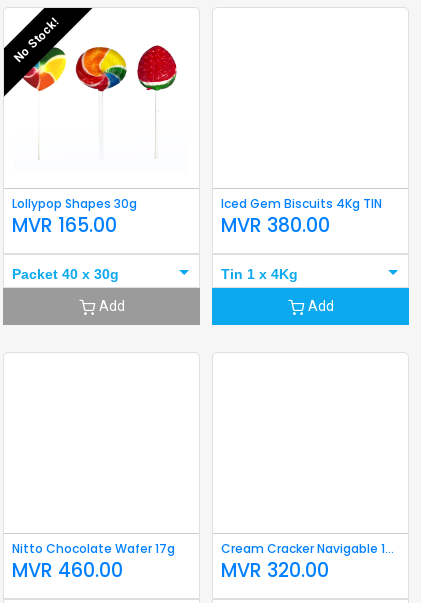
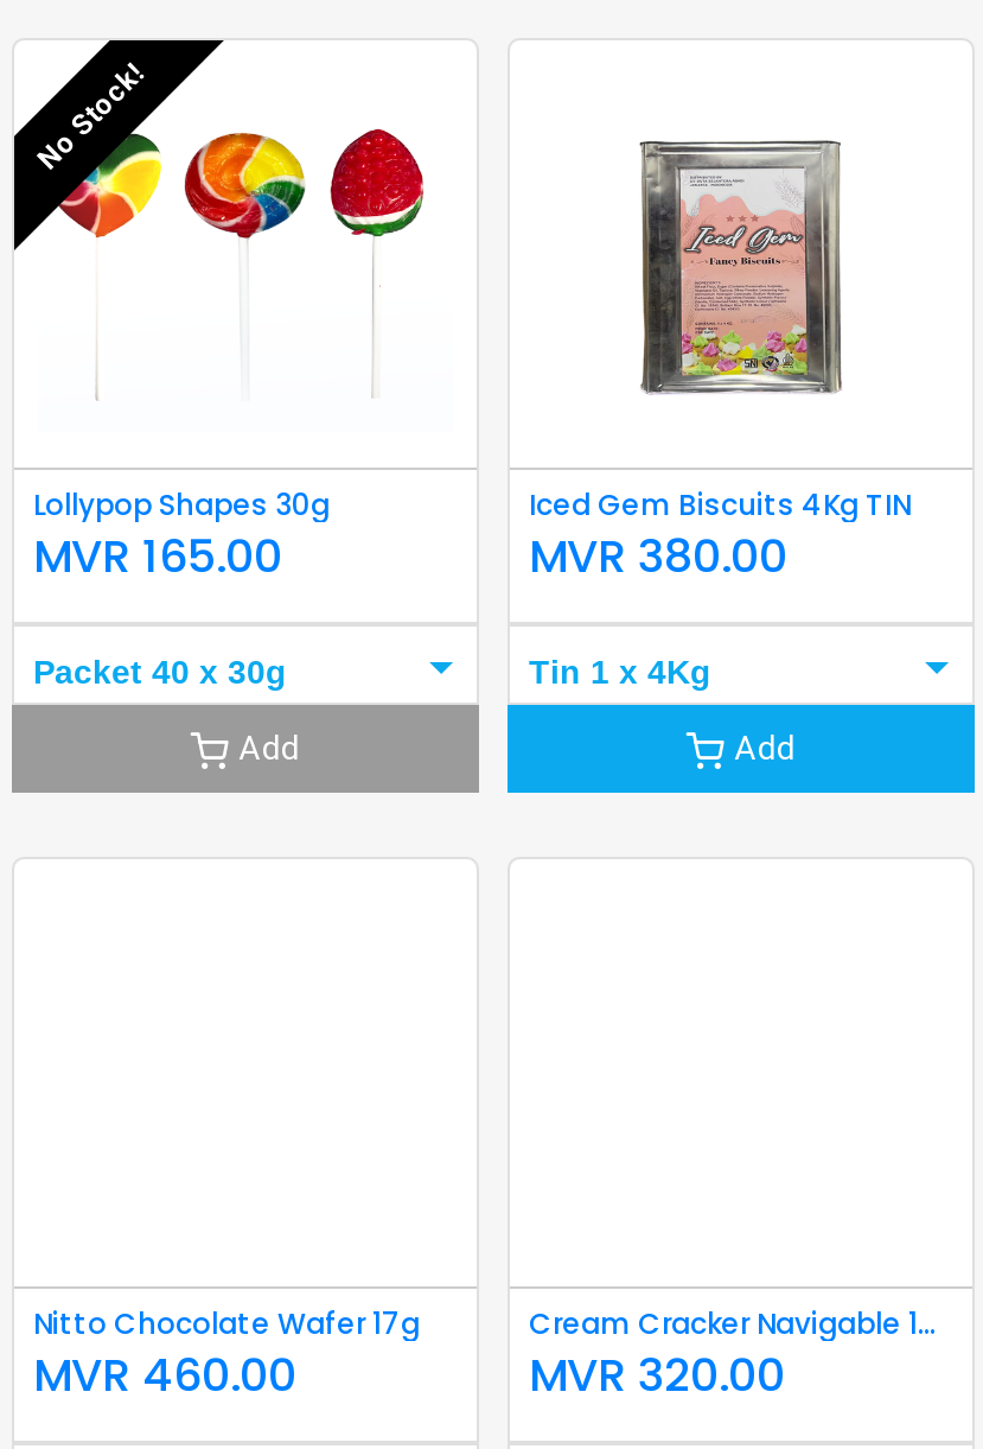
+ [image]
